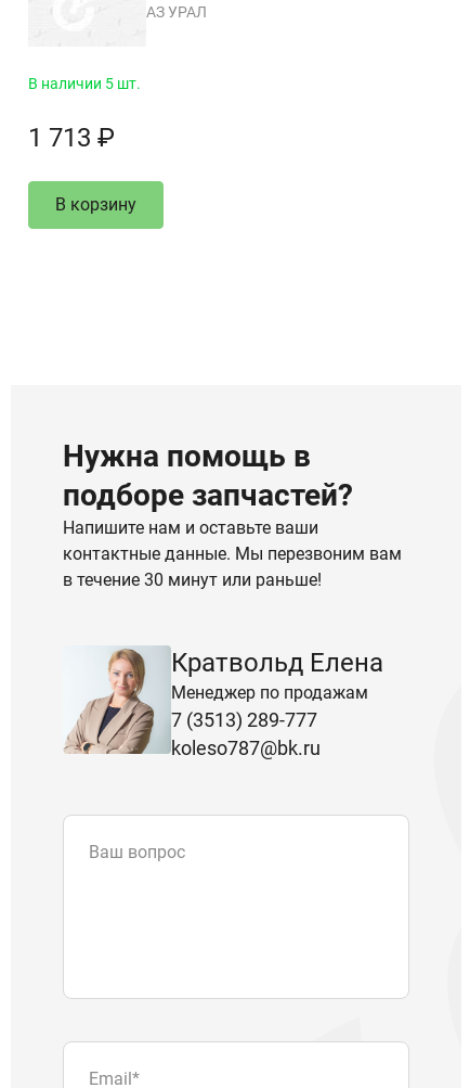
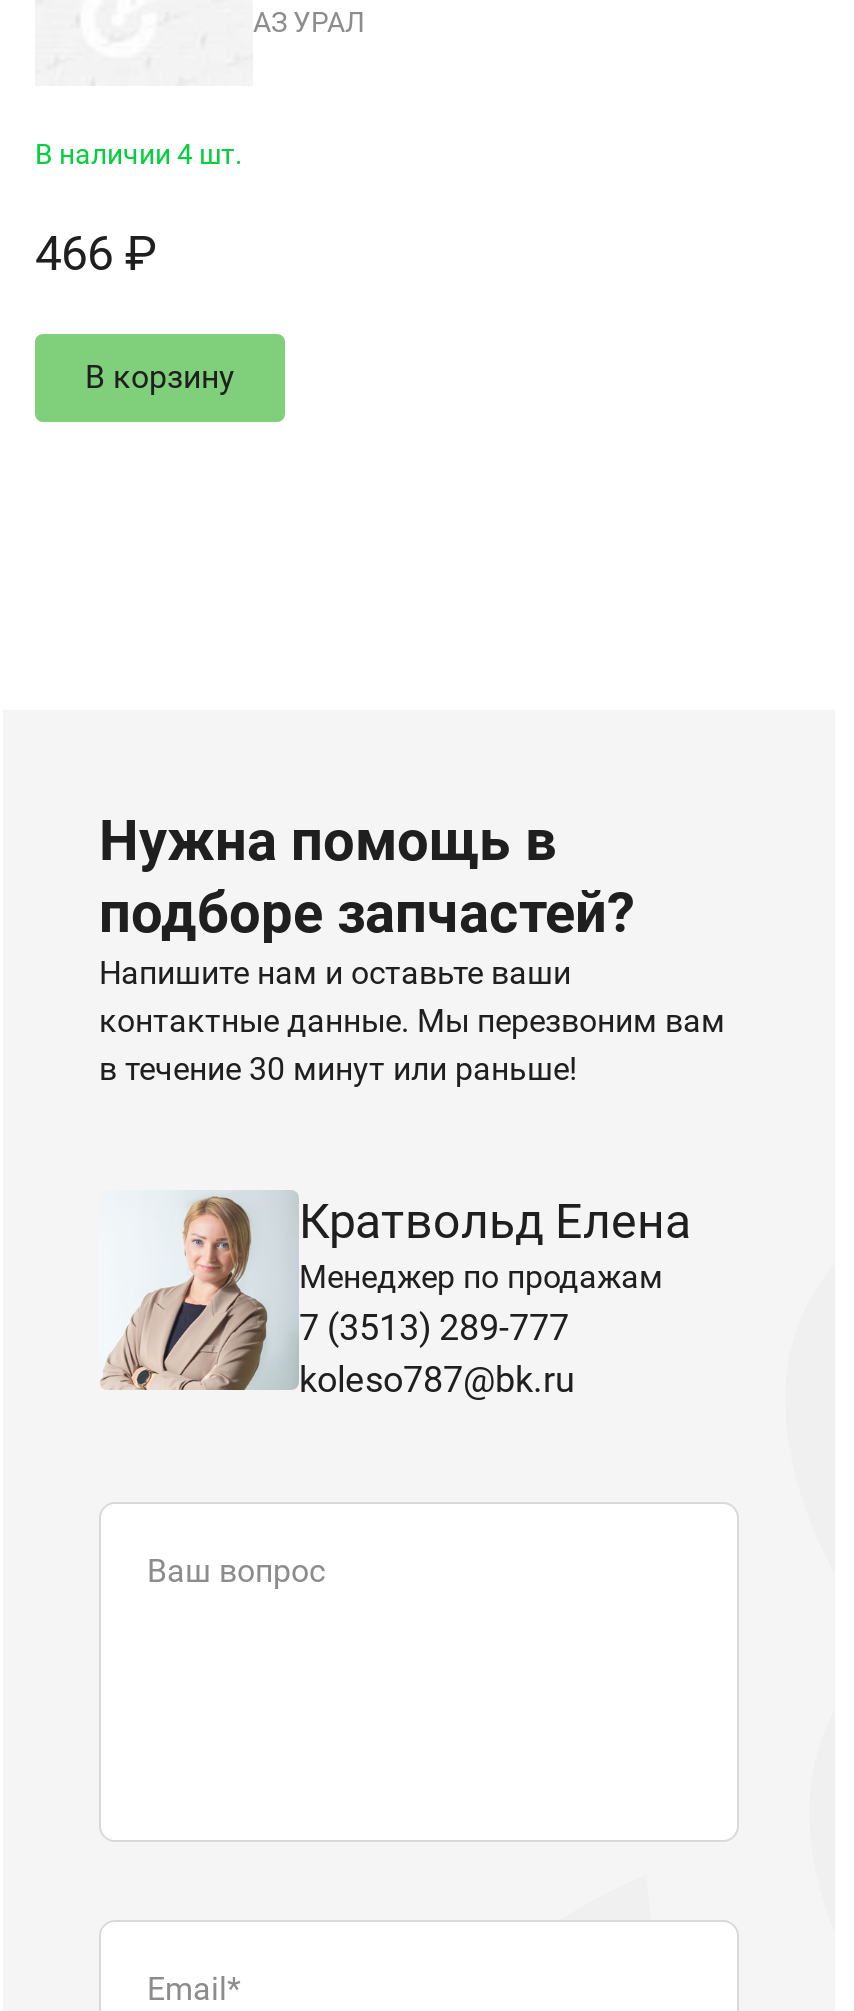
- В наличии 5 шт.
+ В наличии 4 шт.

- 1 713 ₽
+ 466 ₽
